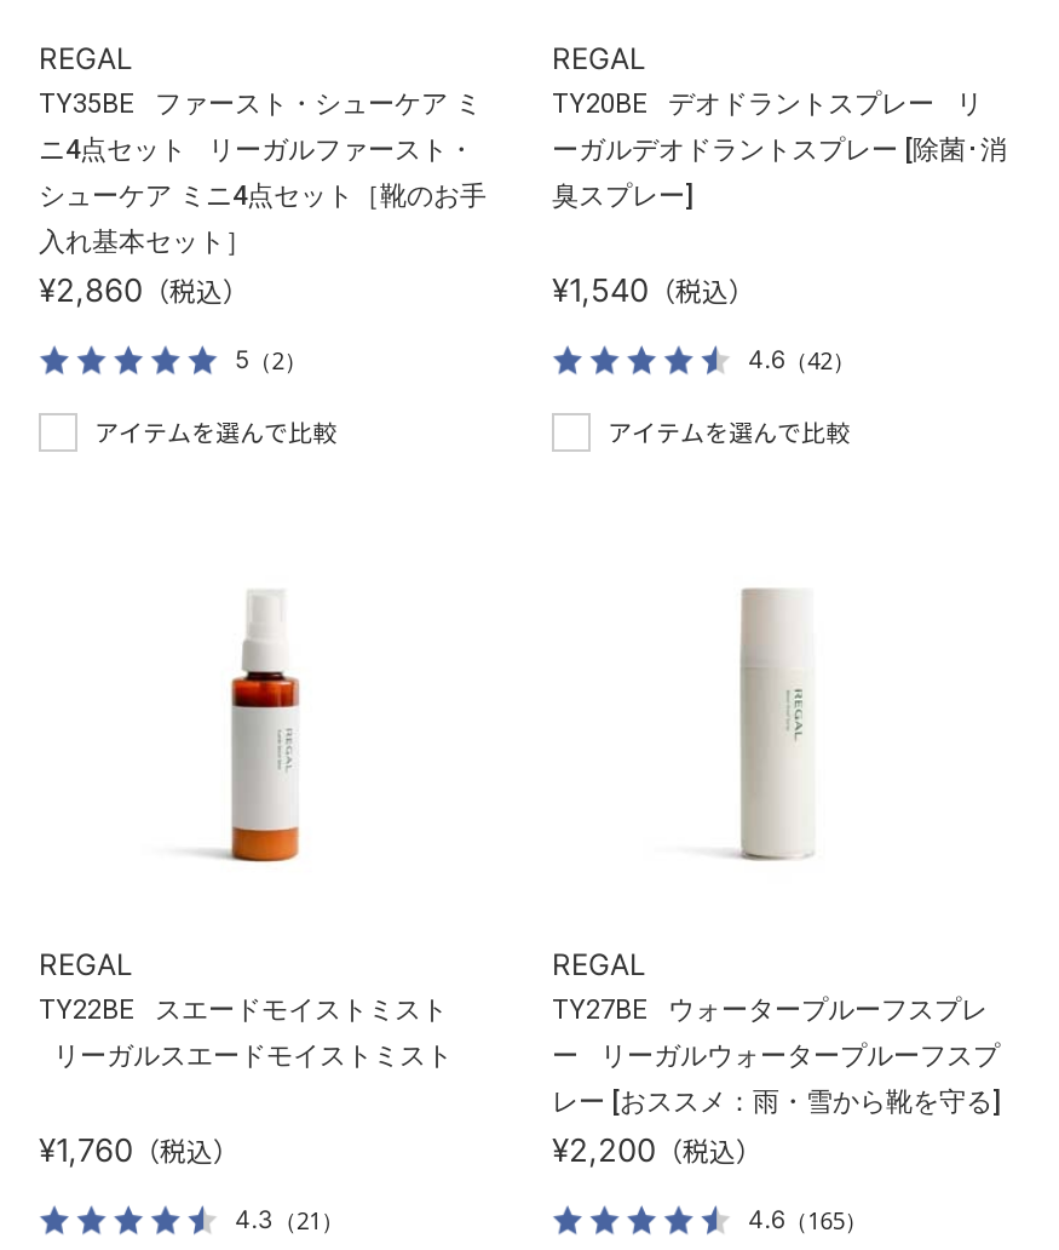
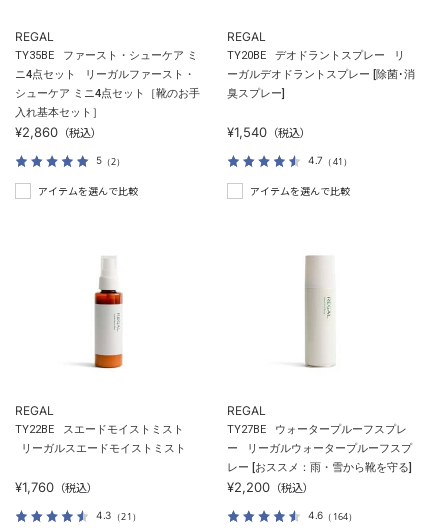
- 4.6（42）
+ 4.7（41）

- 4.6（165）
+ 4.6（164）
